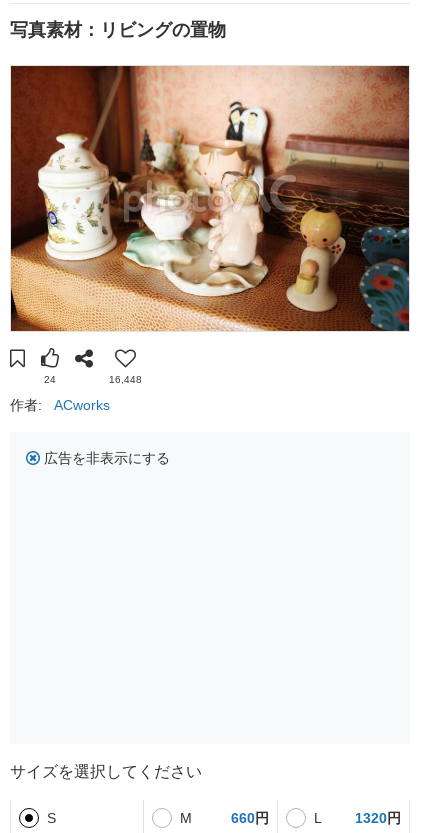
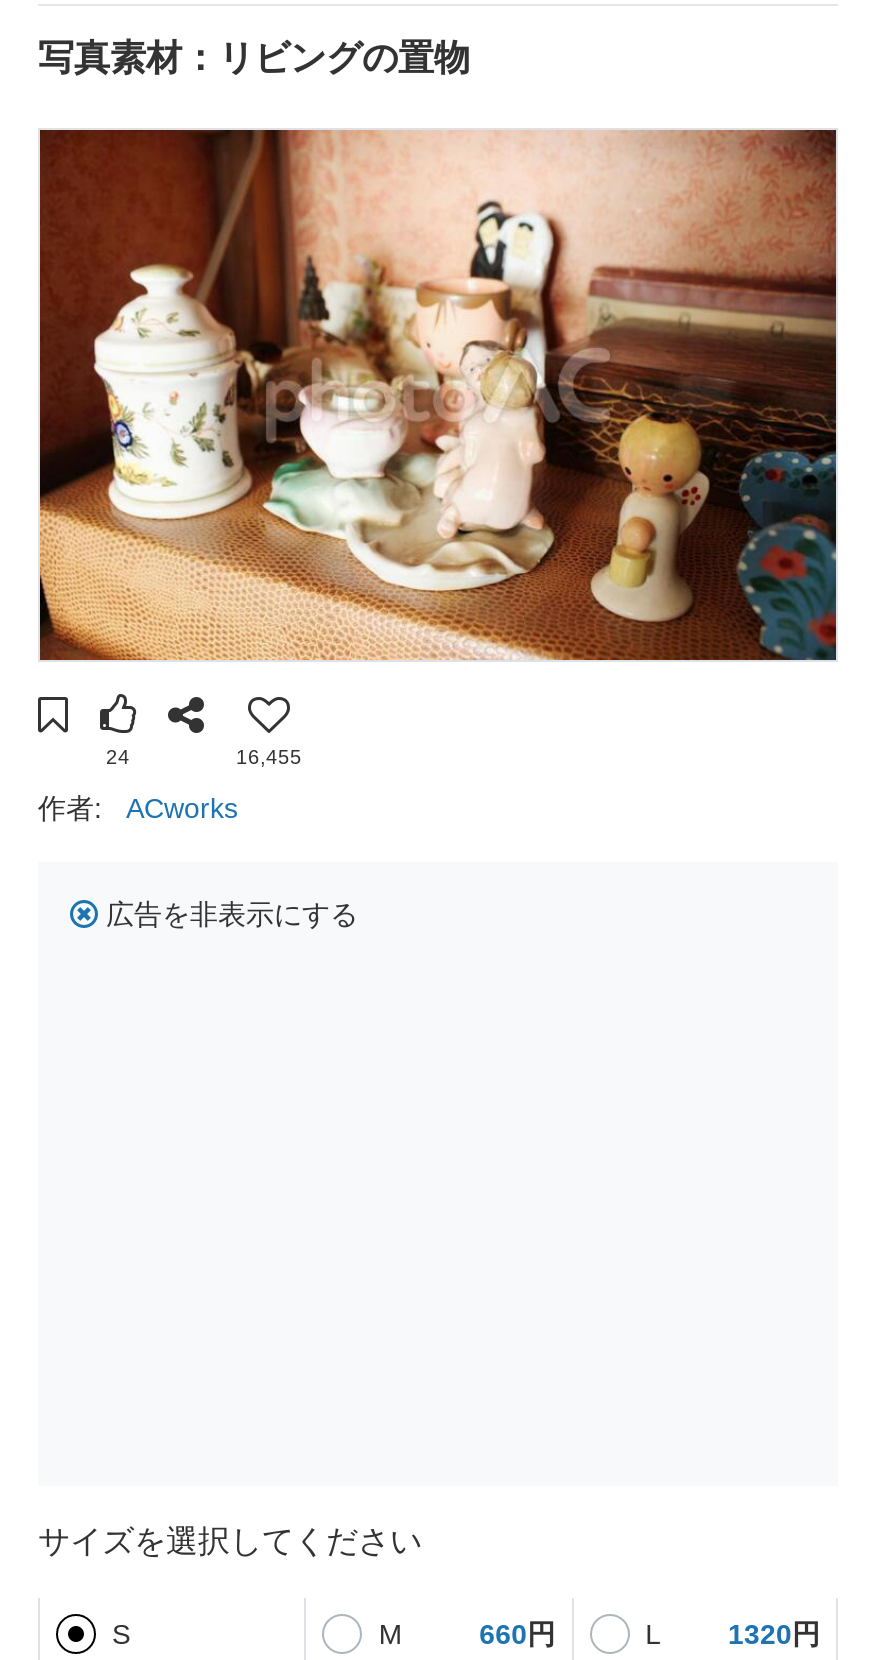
- 16,448
+ 16,455
